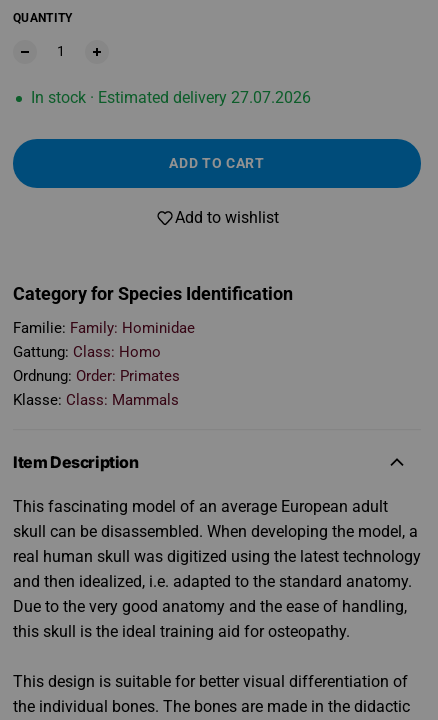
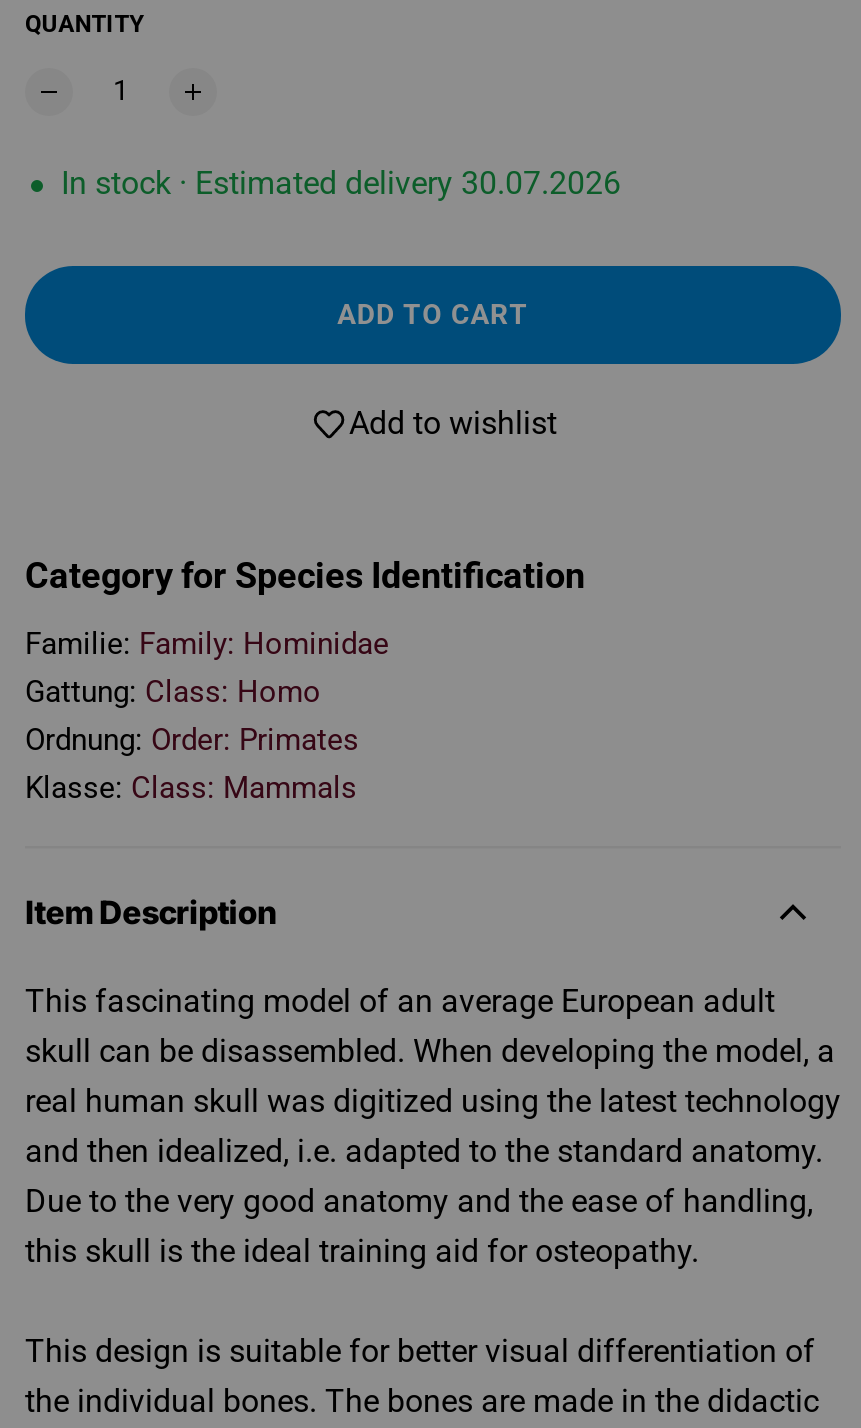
- In stock · Estimated delivery 27.07.2026
+ In stock · Estimated delivery 30.07.2026
